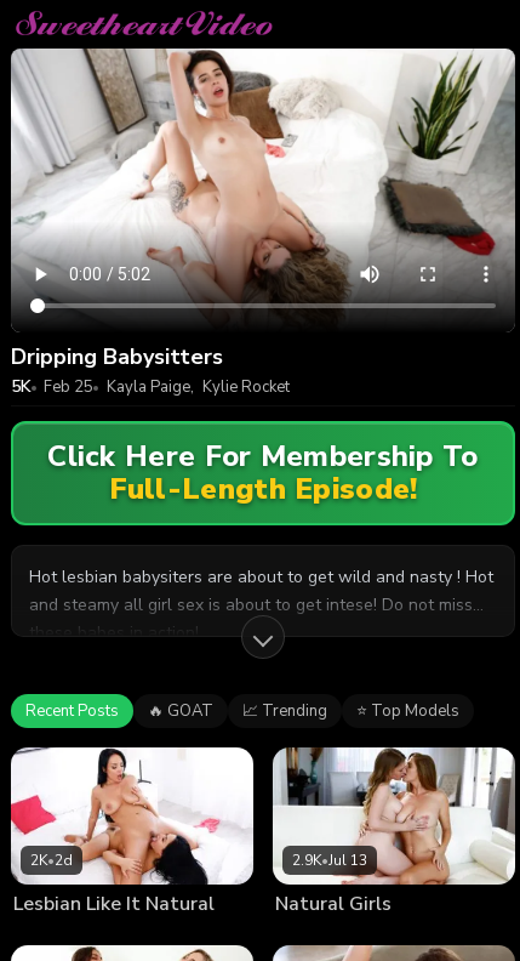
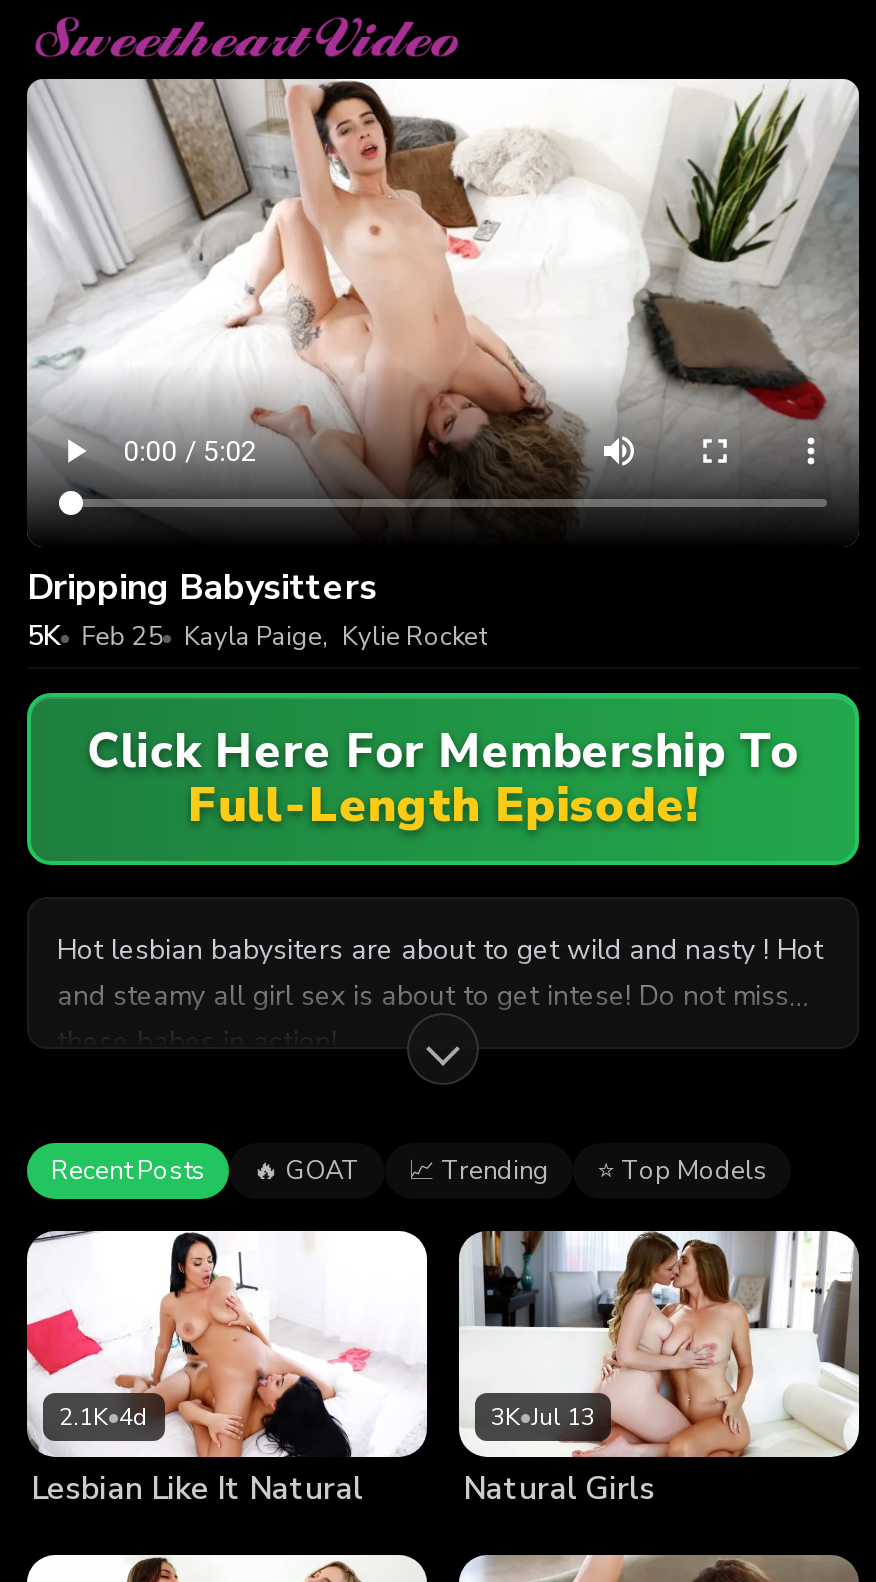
- 2K•2d
+ 2.1K•4d

- 2.9K•Jul 13
+ 3K•Jul 13
